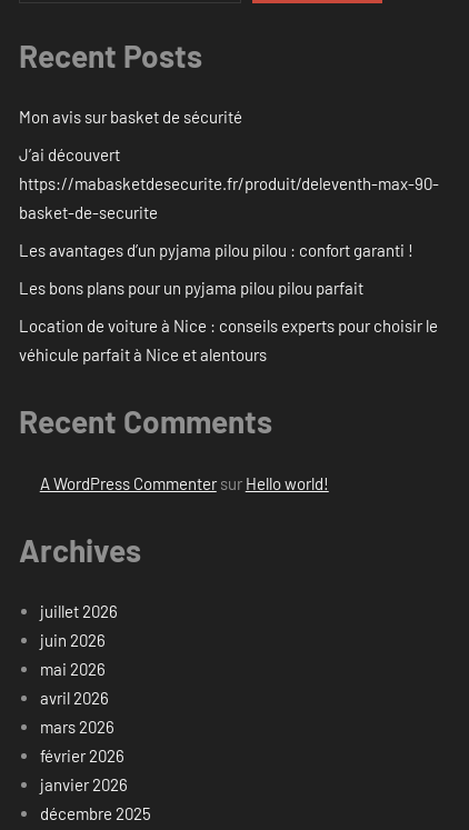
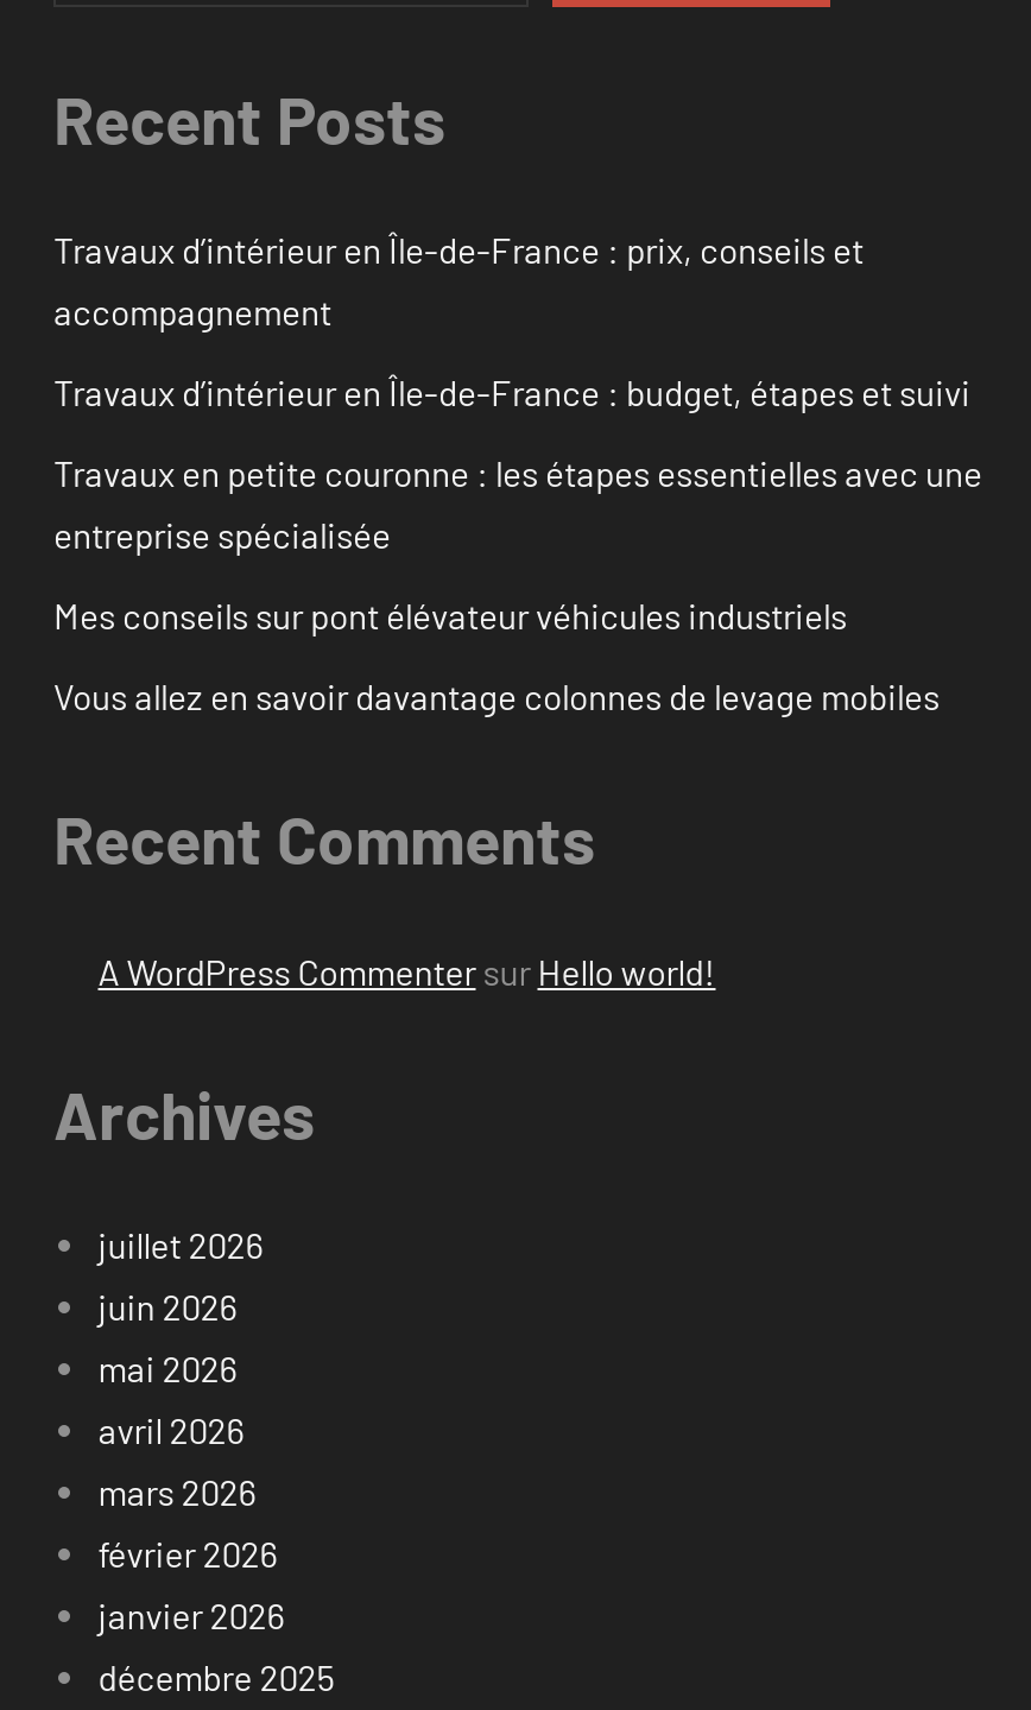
- Mon avis sur basket de sécurité
+ Travaux d’intérieur en Île-de-France : prix, conseils et
+ accompagnement

- J’ai découvert
- https://mabasketdesecurite.fr/produit/deleventh-max-90-
- basket-de-securite
+ Travaux d’intérieur en Île-de-France : budget, étapes et suivi

- Les avantages d’un pyjama pilou pilou : confort garanti !
+ Travaux en petite couronne : les étapes essentielles avec une
+ entreprise spécialisée

- Les bons plans pour un pyjama pilou pilou parfait
+ Mes conseils sur pont élévateur véhicules industriels

- Location de voiture à Nice : conseils experts pour choisir le
- véhicule parfait à Nice et alentours
+ Vous allez en savoir davantage colonnes de levage mobiles
